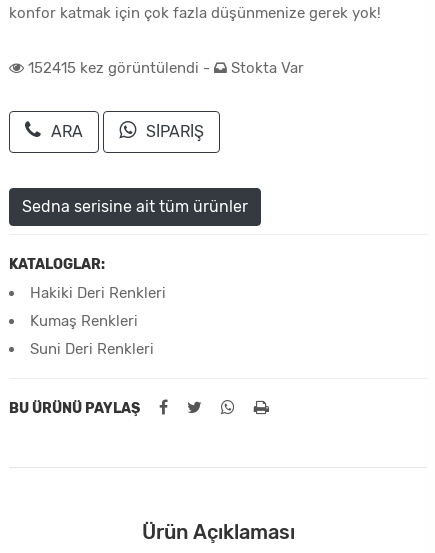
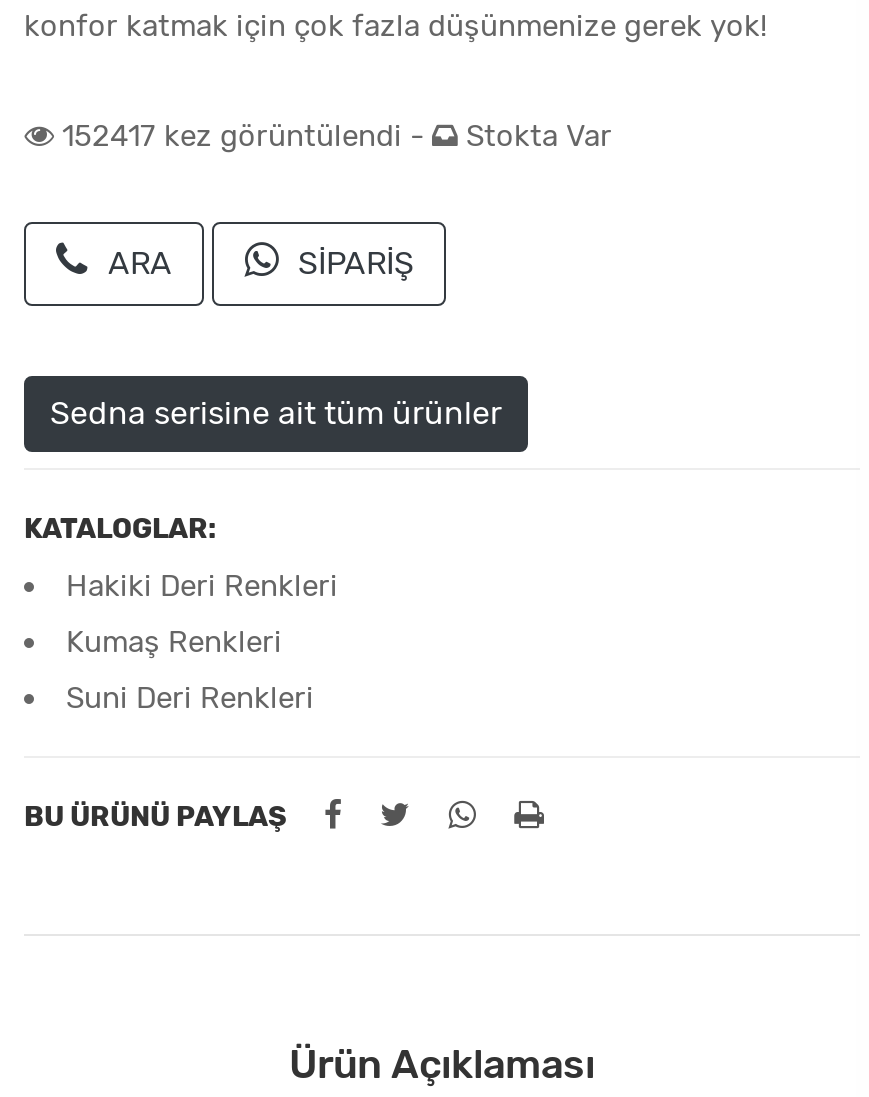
- 152415 kez görüntülendi -
+ 152417 kez görüntülendi -
